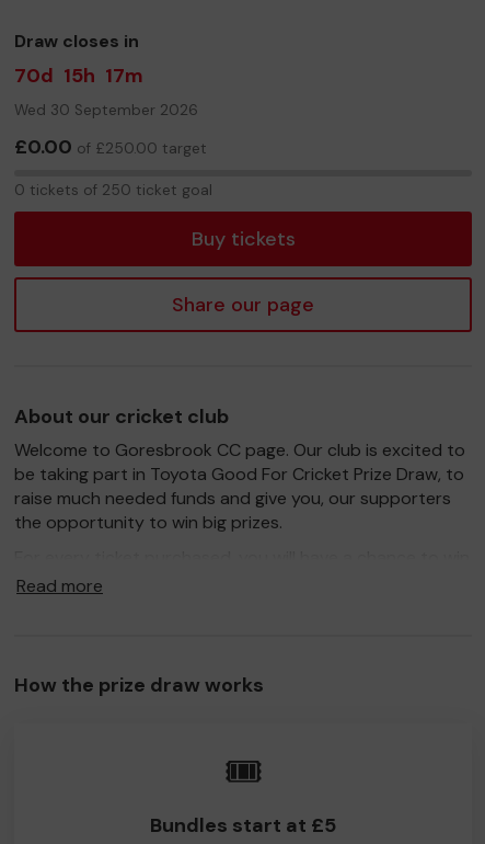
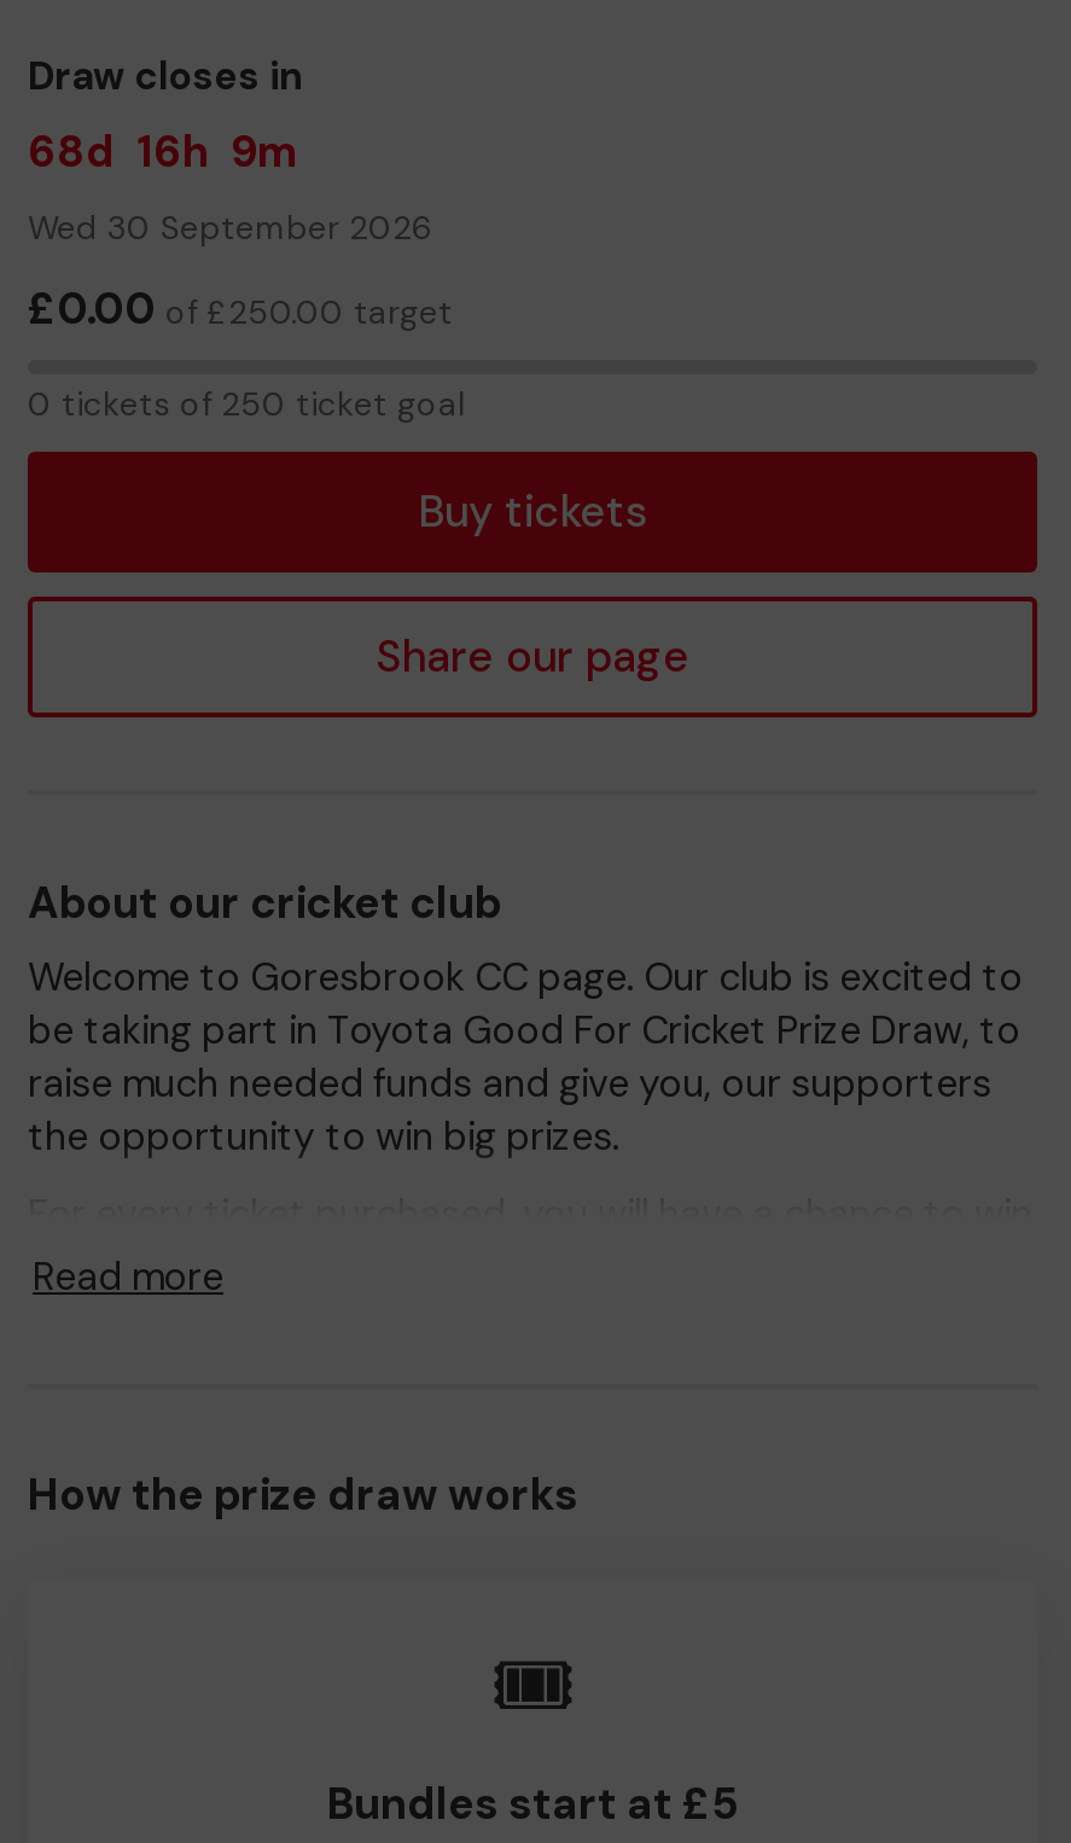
- 70d 15h 17m
+ 68d 16h 9m
